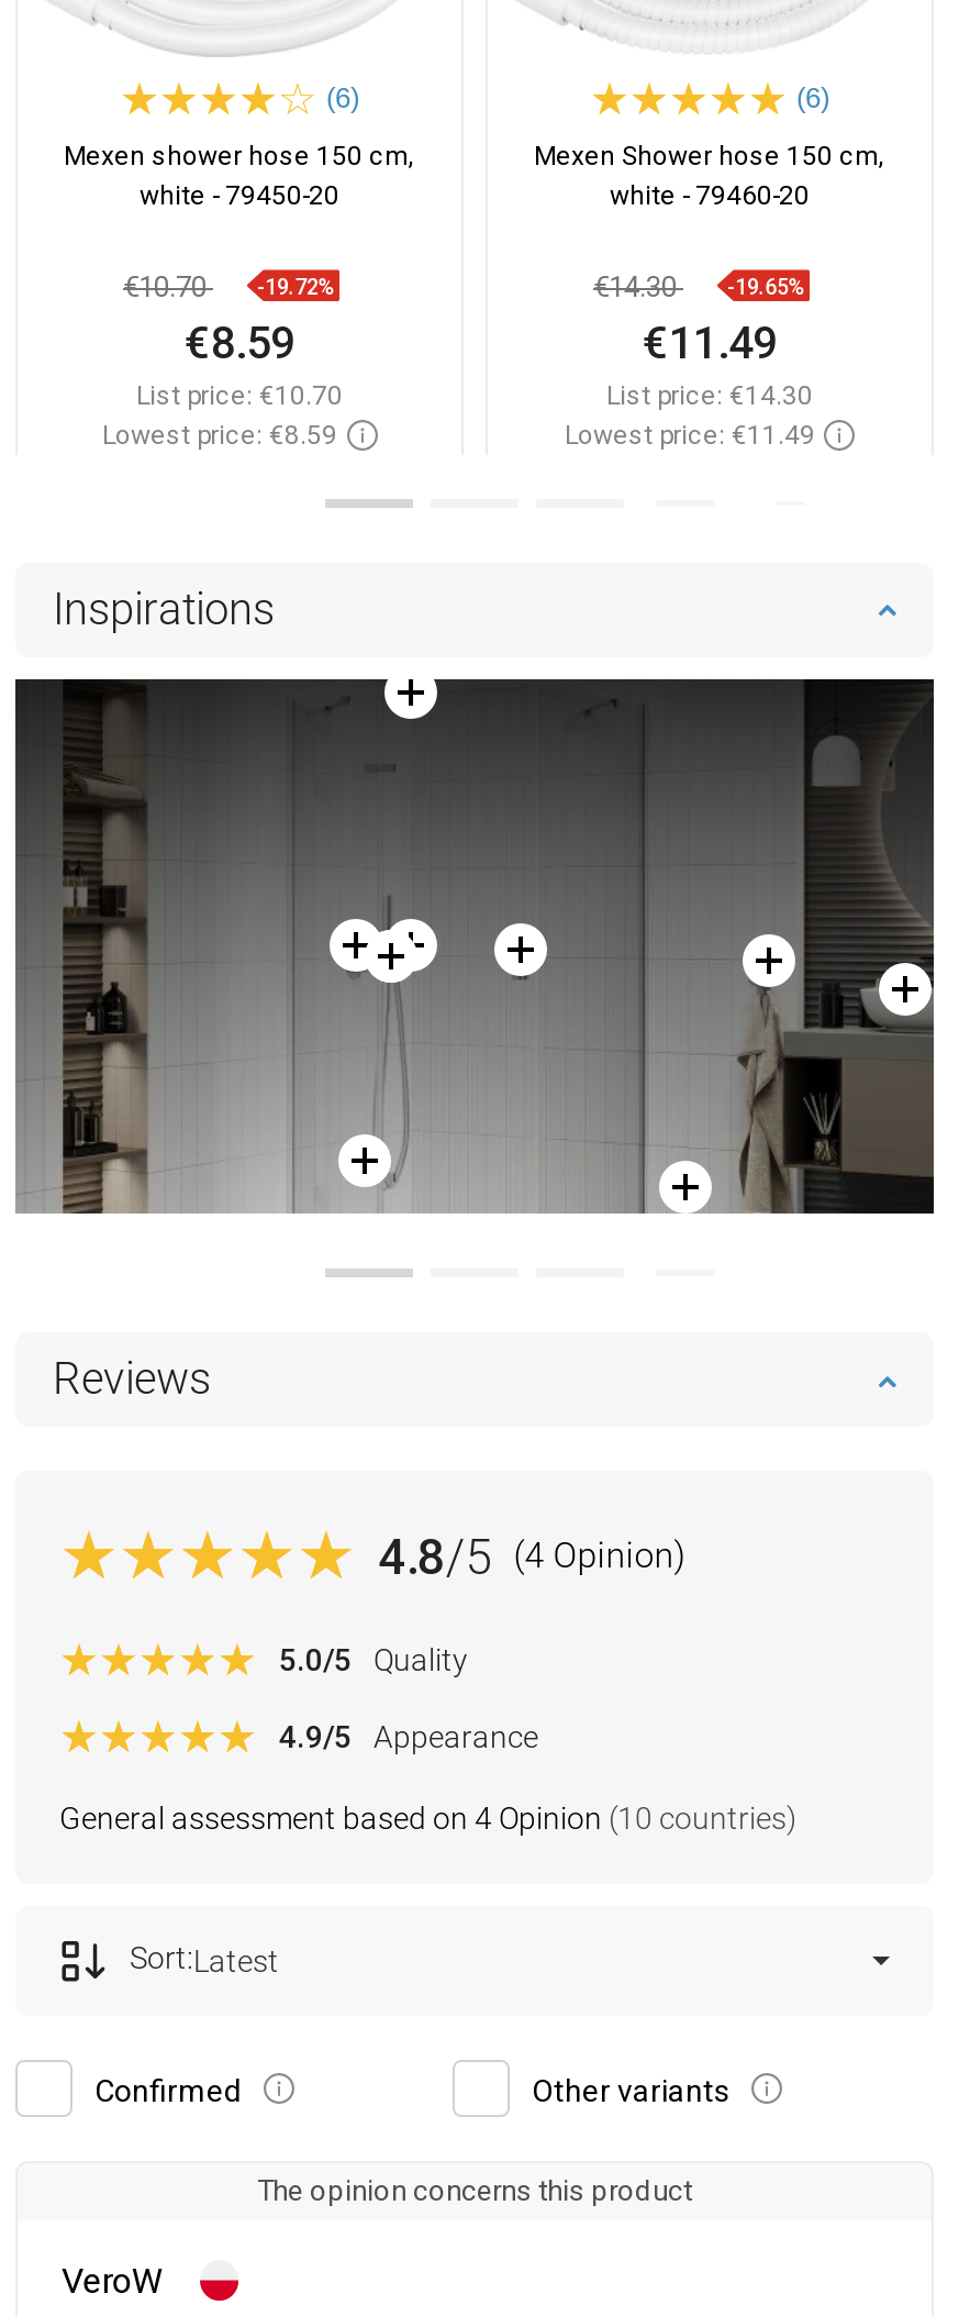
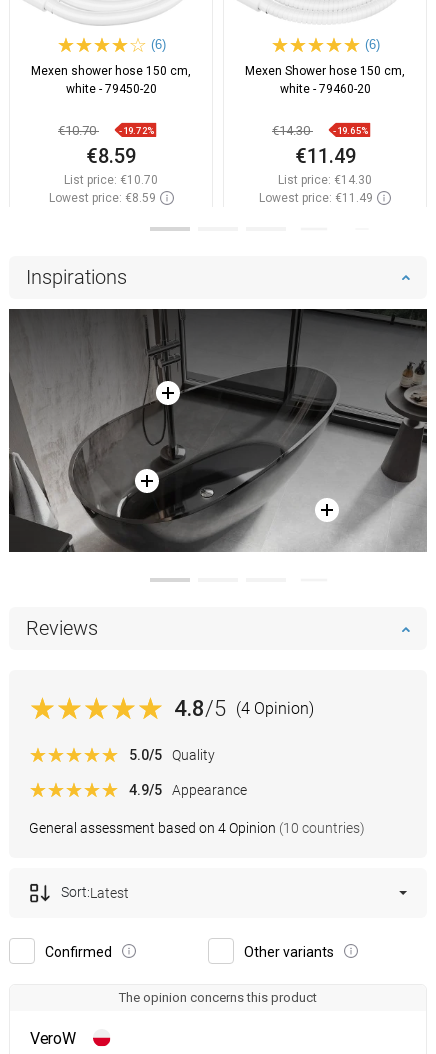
- [image]
+ [image]
